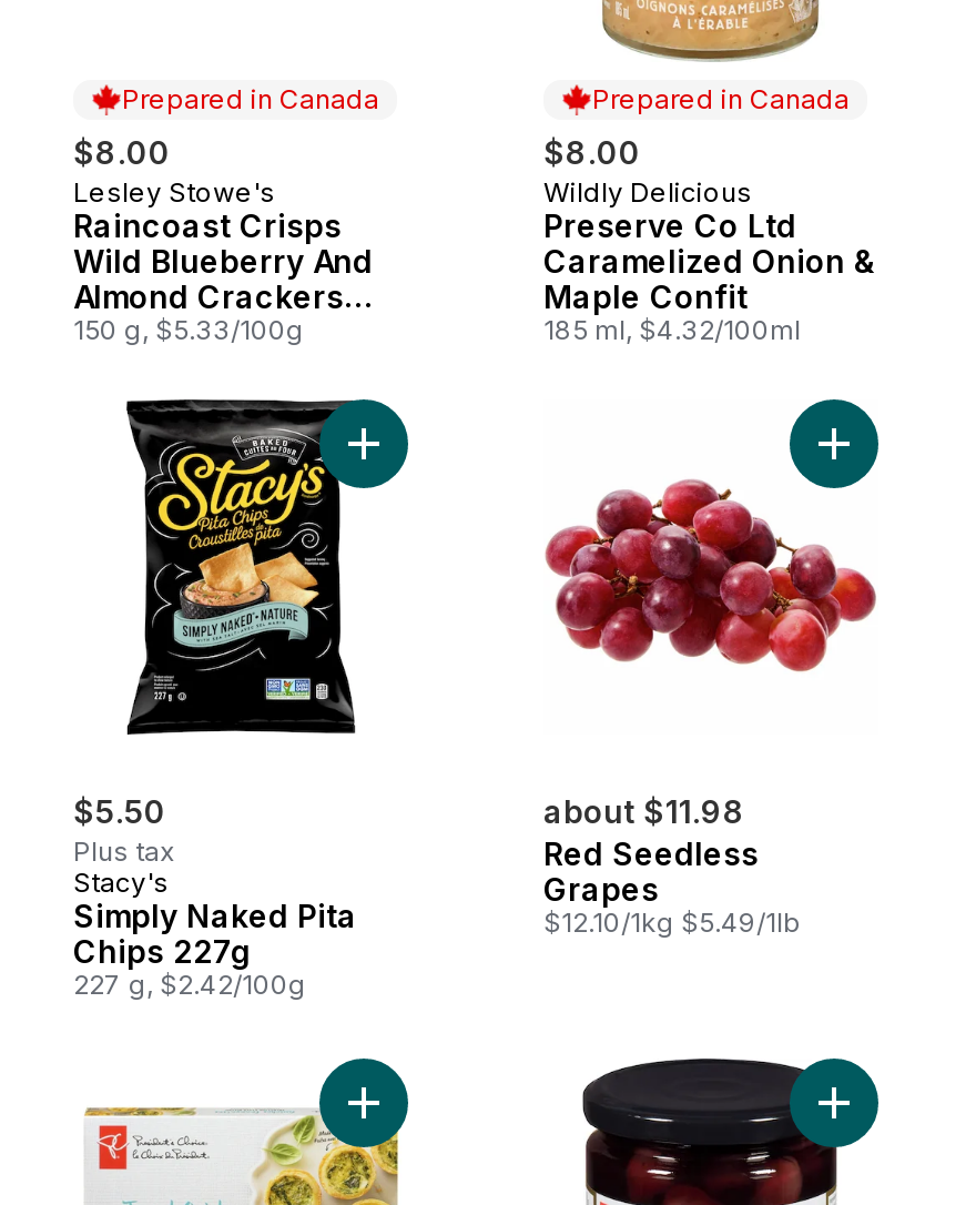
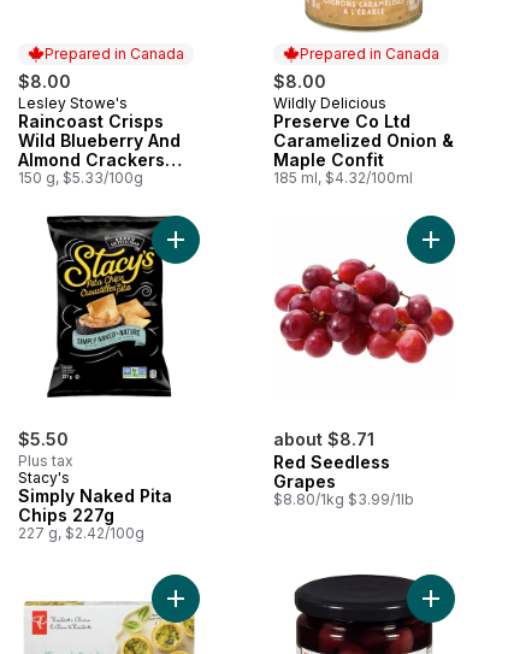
- about $11.98
+ about $8.71

- $12.10/1kg $5.49/1lb
+ $8.80/1kg $3.99/1lb
